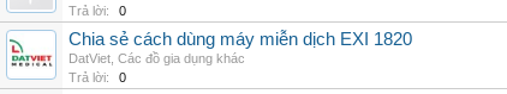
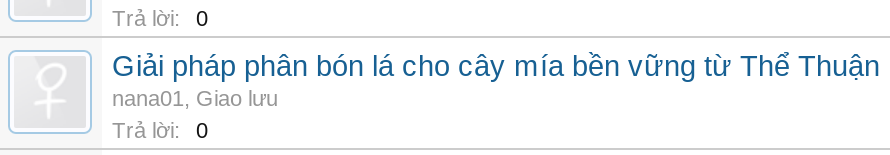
- [image]

- Chia sẻ cách dùng máy miễn dịch EXI 1820
- DatViet, Các đồ gia dụng khác
+ Giải pháp phân bón lá cho cây mía bền vững từ Thể Thuận
+ nana01, Giao lưu
